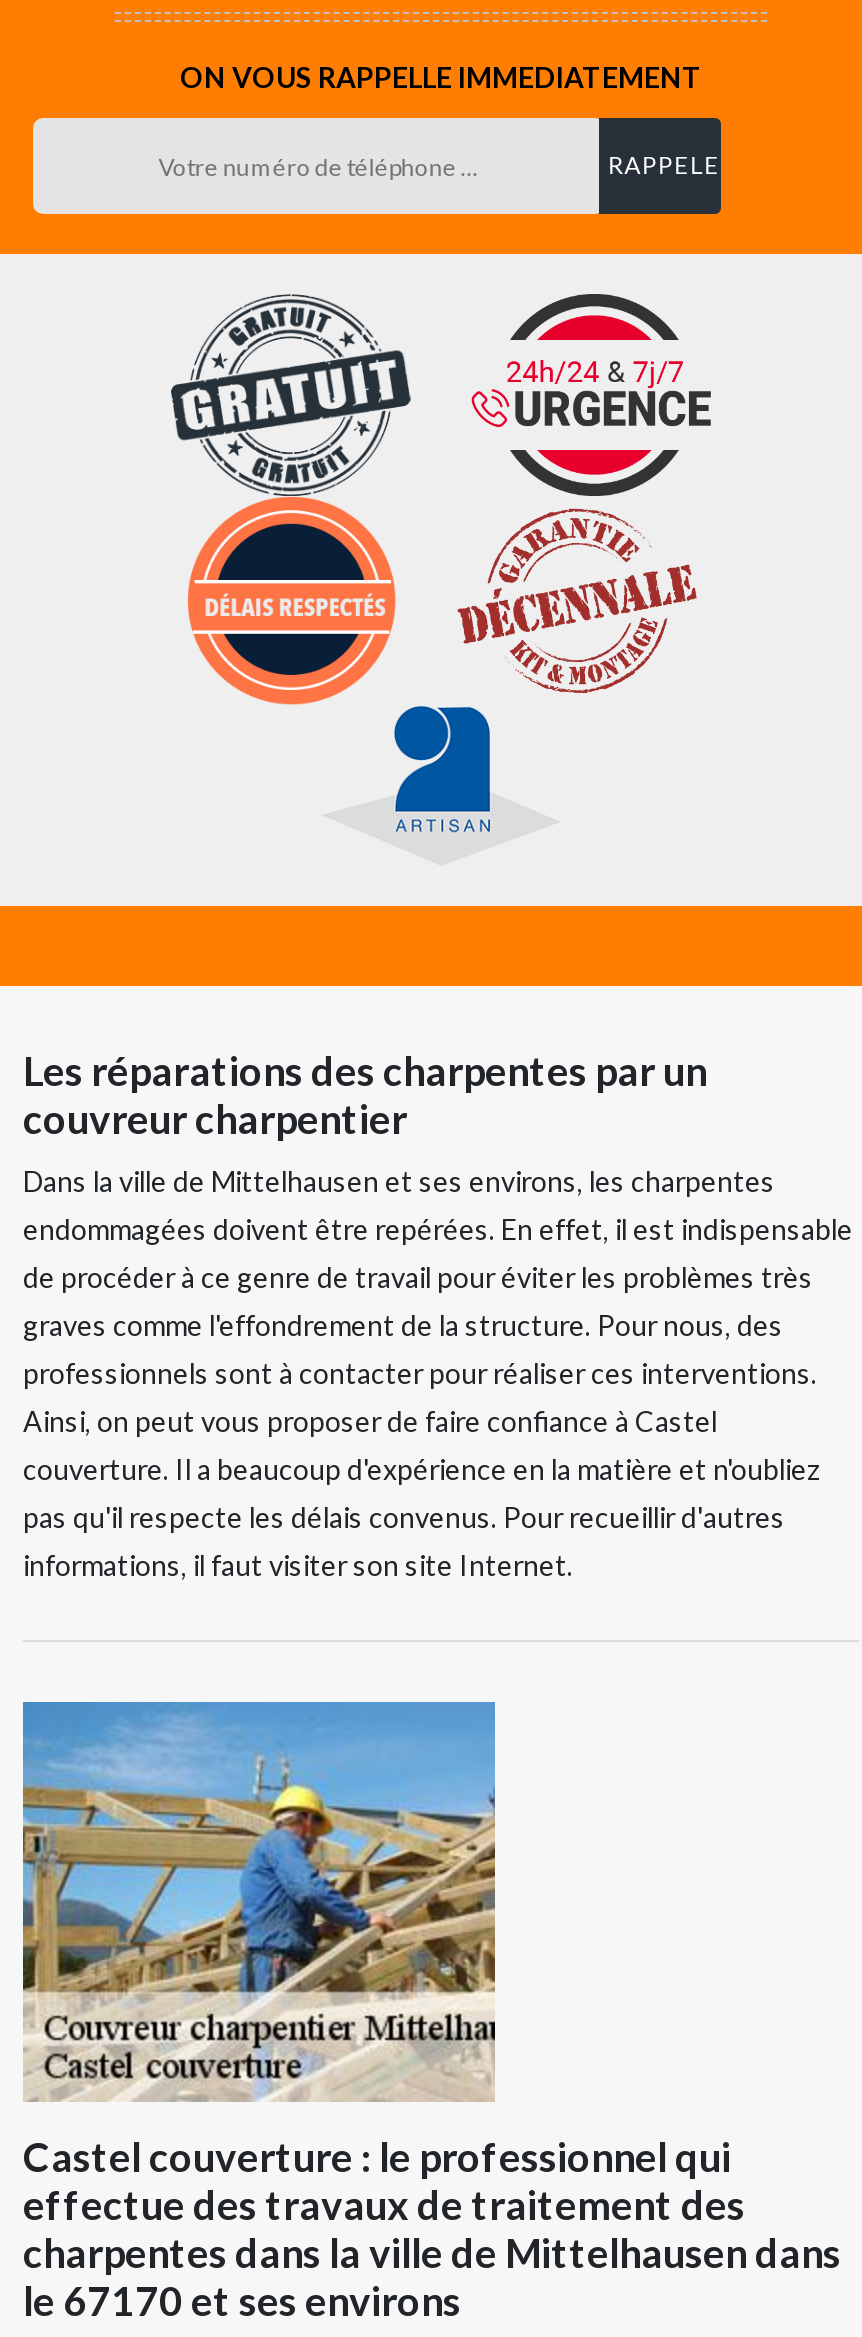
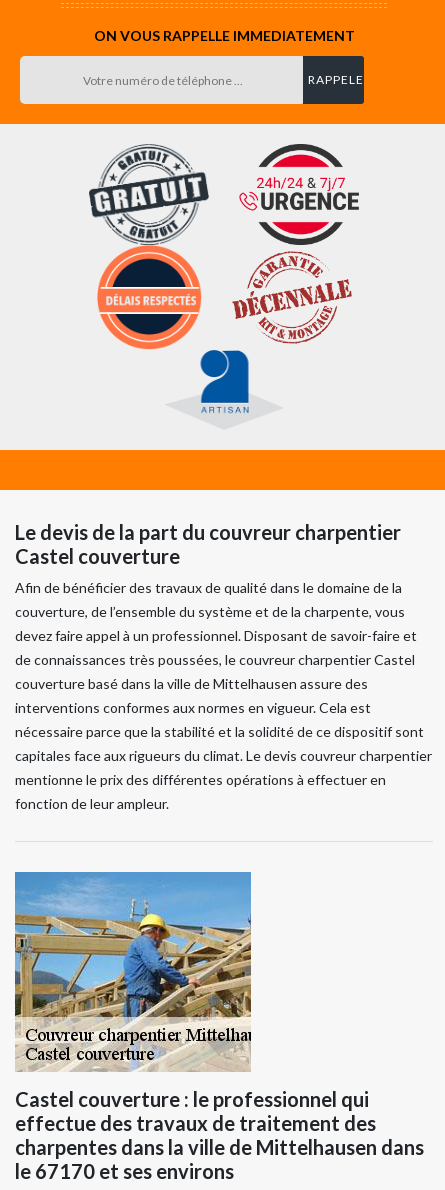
- Les réparations des charpentes par un
- couvreur charpentier
+ Le devis de la part du couvreur charpentier
+ Castel couverture

- Dans la ville de Mittelhausen et ses environs, les charpentes
- endommagées doivent être repérées. En effet, il est indispensable
- de procéder à ce genre de travail pour éviter les problèmes très
- graves comme l'effondrement de la structure. Pour nous, des
- professionnels sont à contacter pour réaliser ces interventions.
- Ainsi, on peut vous proposer de faire confiance à Castel
- couverture. Il a beaucoup d'expérience en la matière et n'oubliez
- pas qu'il respecte les délais convenus. Pour recueillir d'autres
- informations, il faut visiter son site Internet.
+ Afin de bénéficier des travaux de qualité dans le domaine de la
+ couverture, de l’ensemble du système et de la charpente, vous
+ devez faire appel à un professionnel. Disposant de savoir-faire et
+ de connaissances très poussées, le couvreur charpentier Castel
+ couverture basé dans la ville de Mittelhausen assure des
+ interventions conformes aux normes en vigueur. Cela est
+ nécessaire parce que la stabilité et la solidité de ce dispositif sont
+ capitales face aux rigueurs du climat. Le devis couvreur charpentier
+ mentionne le prix des différentes opérations à effectuer en
+ fonction de leur ampleur.
